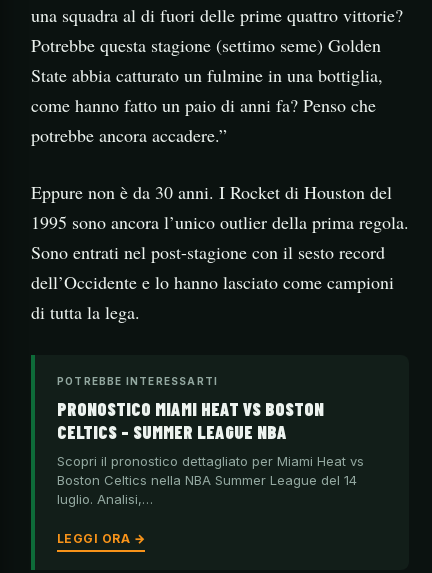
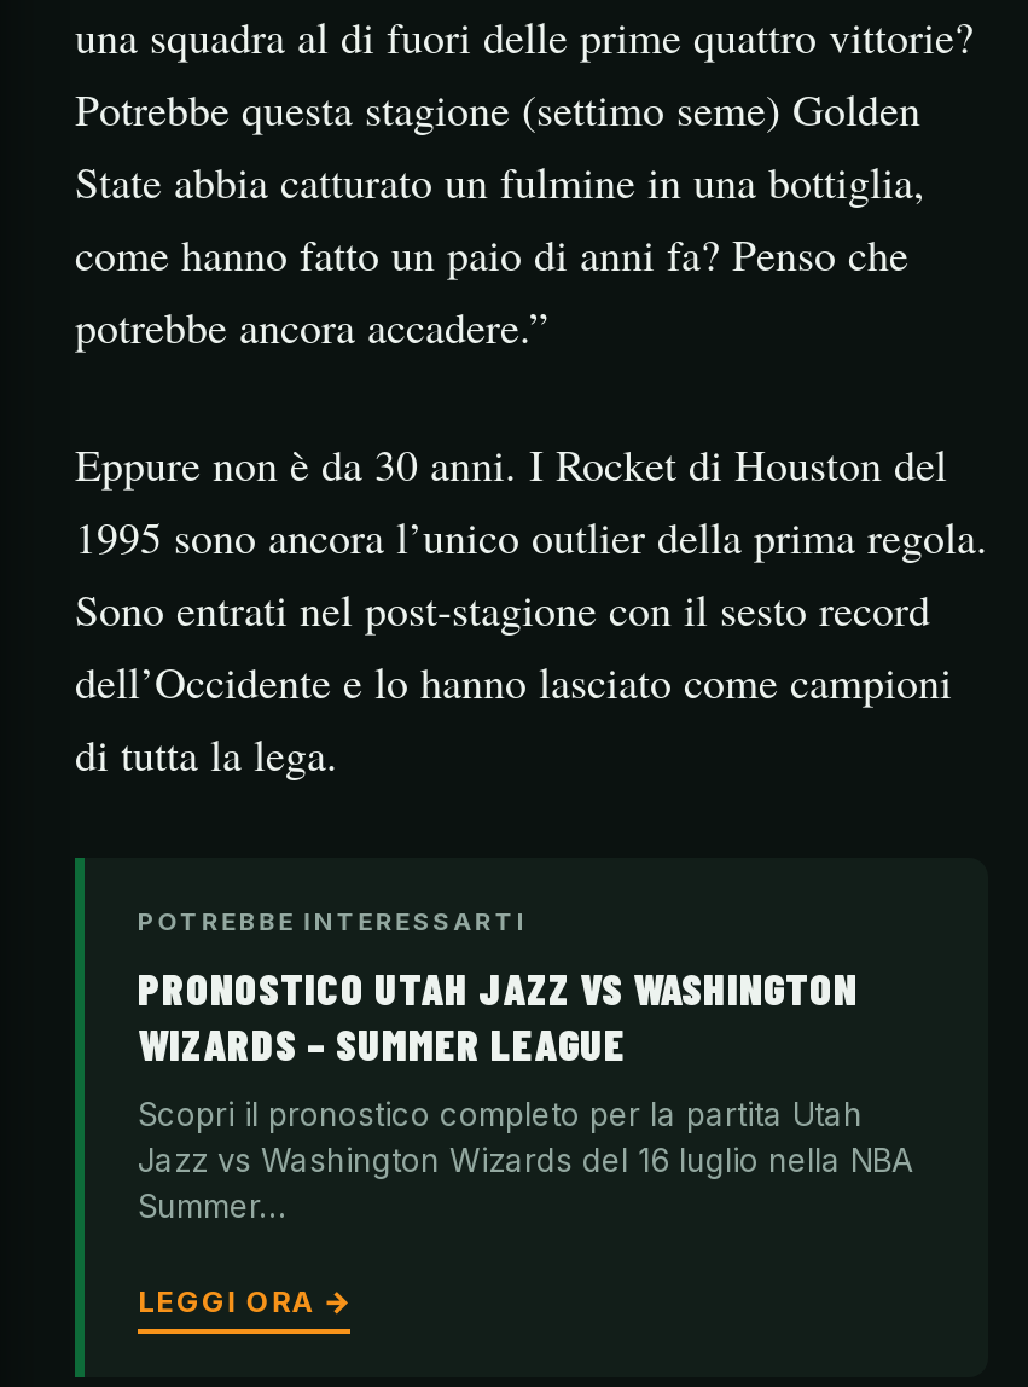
- PRONOSTICO MIAMI HEAT VS BOSTON
- CELTICS – SUMMER LEAGUE NBA
+ PRONOSTICO UTAH JAZZ VS WASHINGTON
+ WIZARDS – SUMMER LEAGUE

- Scopri il pronostico dettagliato per Miami Heat vs
- Boston Celtics nella NBA Summer League del 14
- luglio. Analisi,…
+ Scopri il pronostico completo per la partita Utah
+ Jazz vs Washington Wizards del 16 luglio nella NBA
+ Summer…
